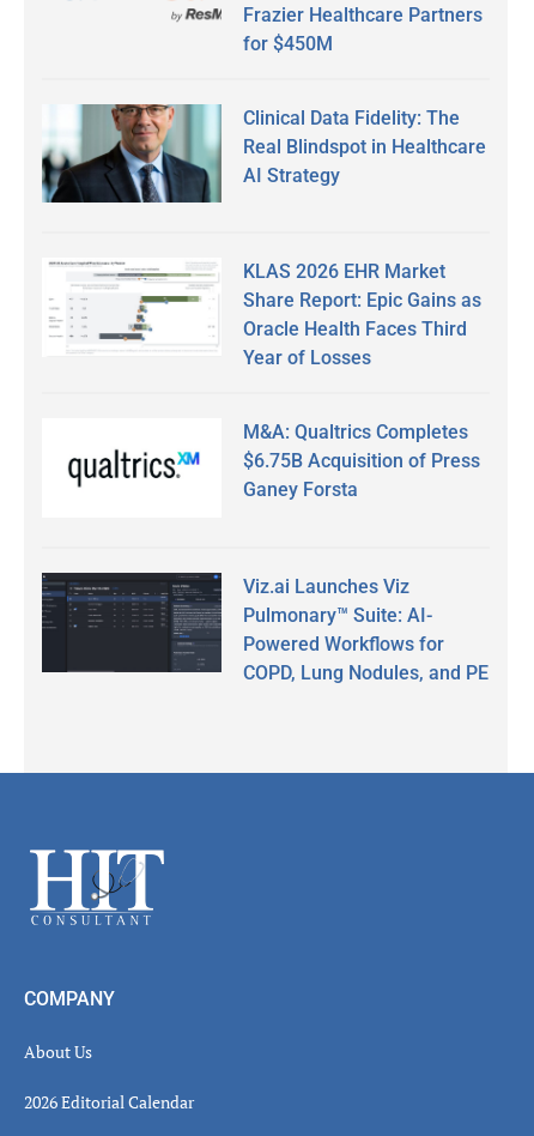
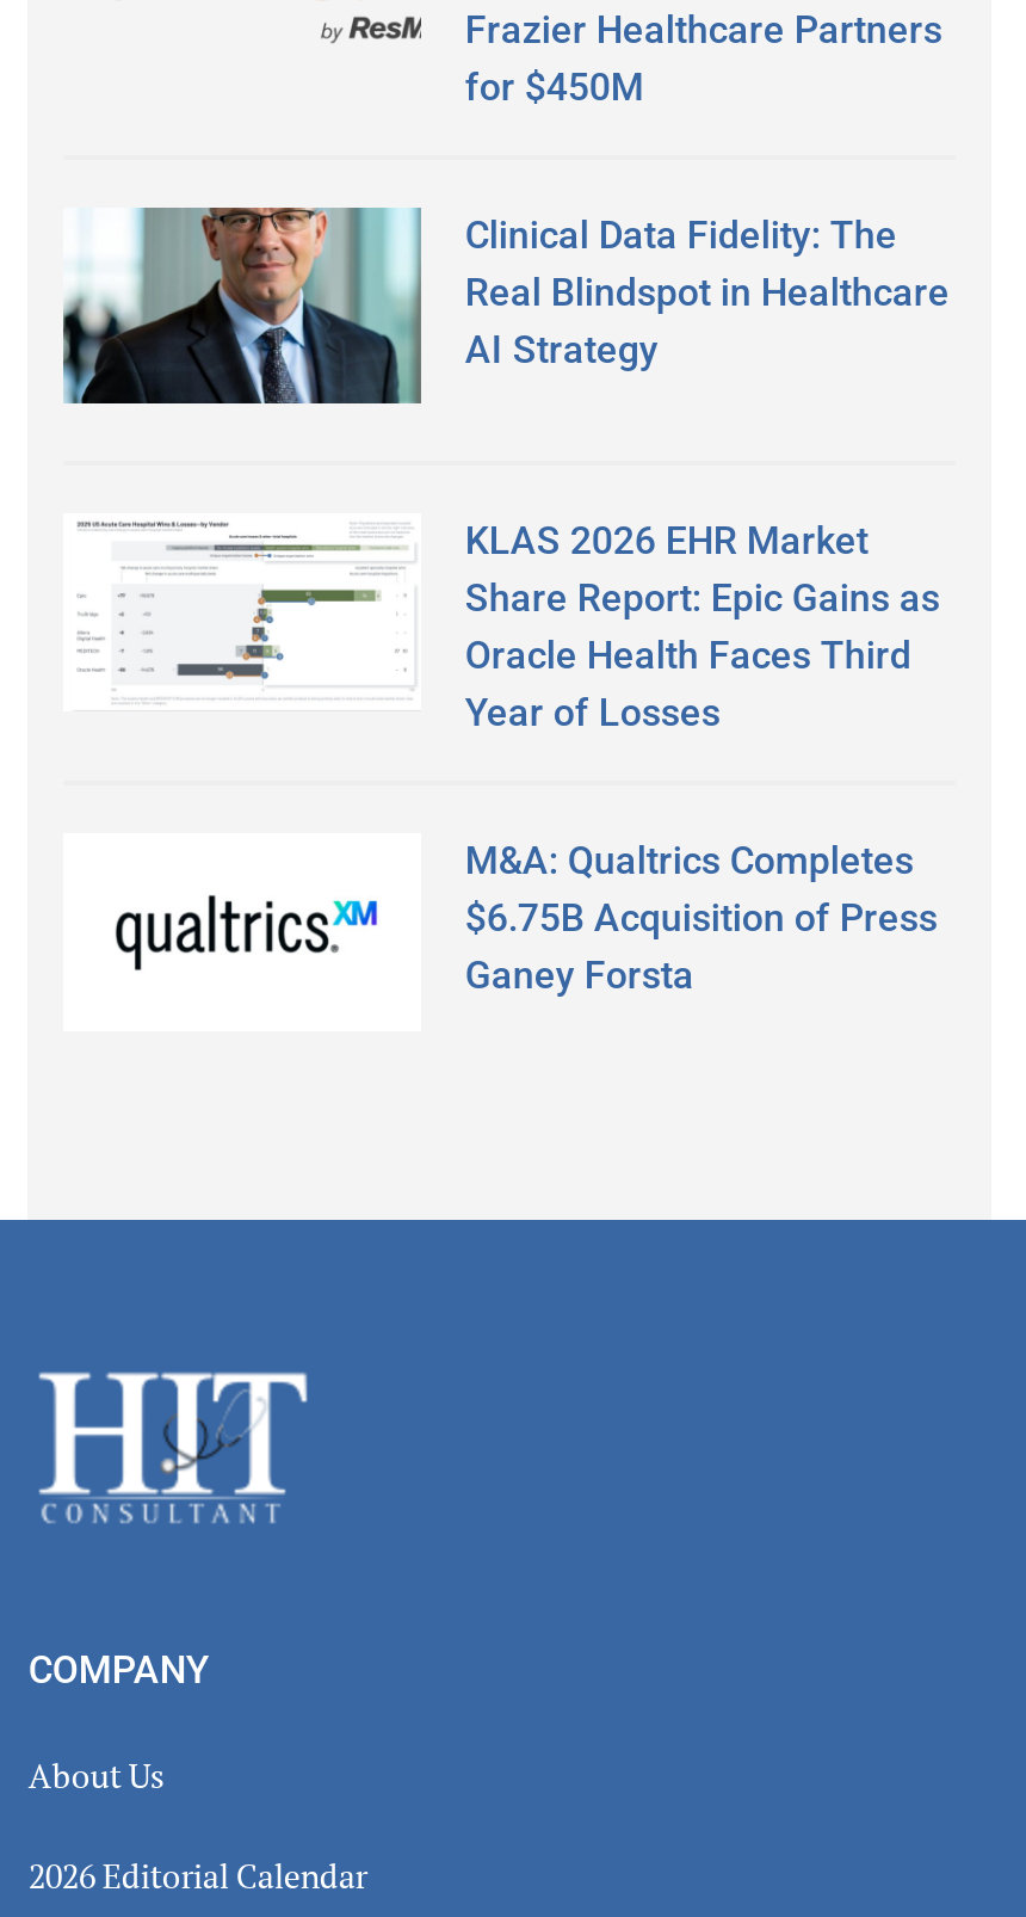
- [image]
- Viz.ai Launches Viz
- Pulmonary™ Suite: AI-
- Powered Workflows for
- COPD, Lung Nodules, and PE
